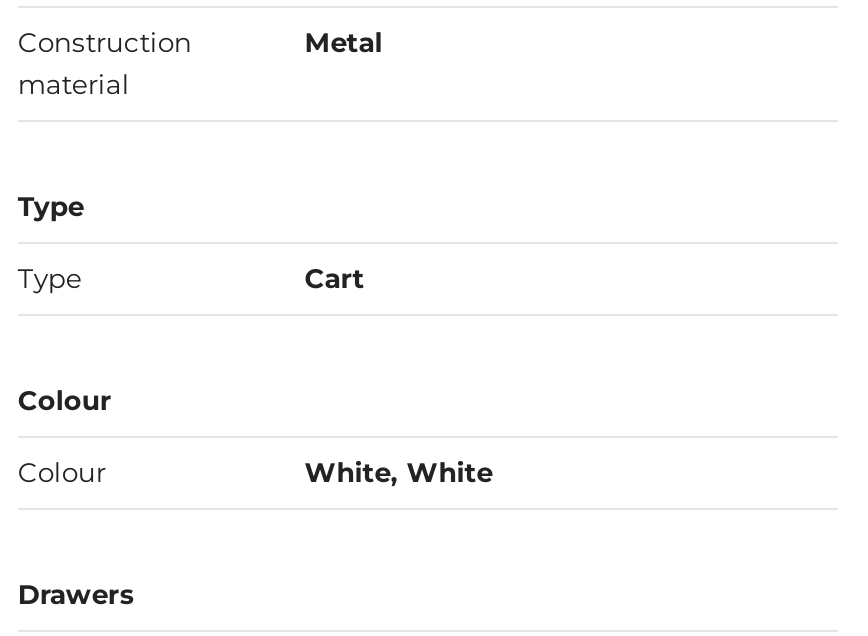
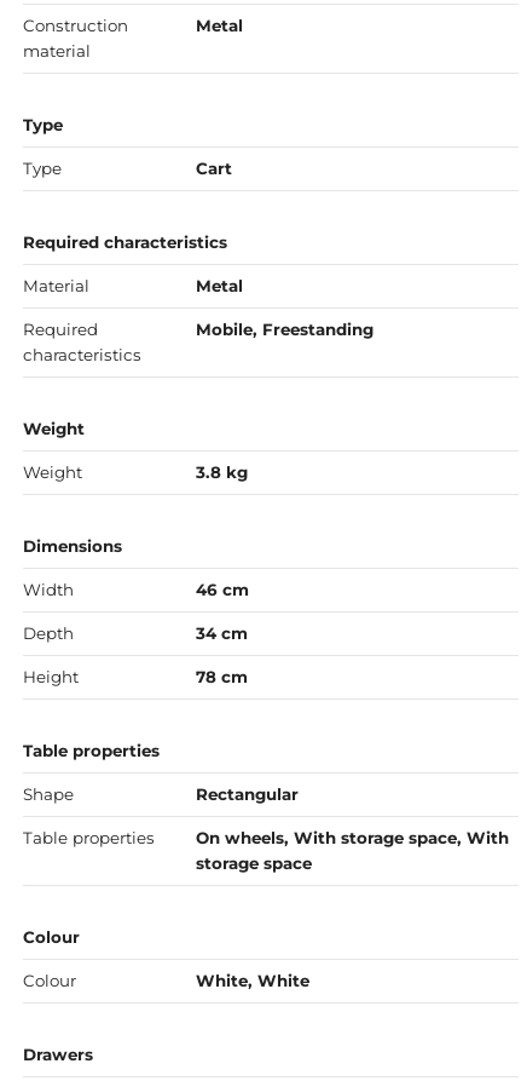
+ Required characteristics
+ Material
+ Metal
+ Required
+ characteristics

+ Weight
+ Weight
+ 3.8 kg

+ Dimensions
+ Width
+ 46 cm
+ Depth
+ 34 cm
+ Height
+ 78 cm

+ Table properties
+ Shape
+ Rectangular
+ Table properties
+ On wheels, With storage space, With
+ storage space

+ Mobile, Freestanding
